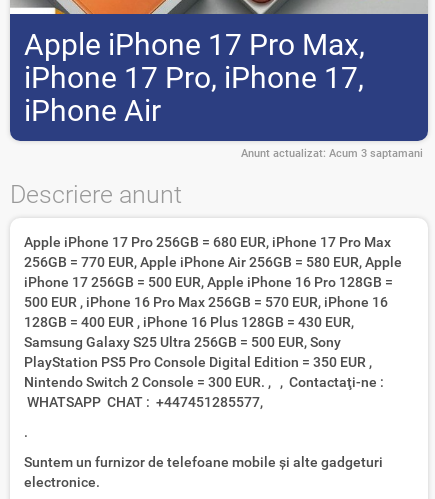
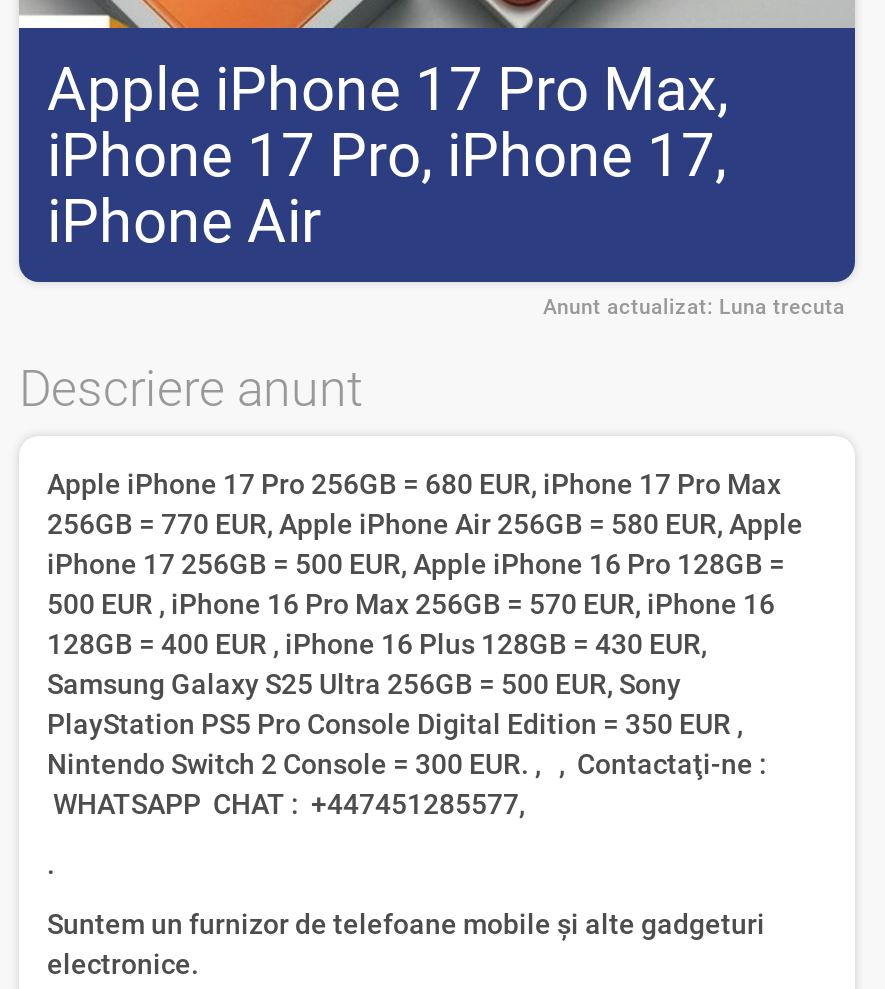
- Anunt actualizat: Acum 3 saptamani
+ Anunt actualizat: Luna trecuta
